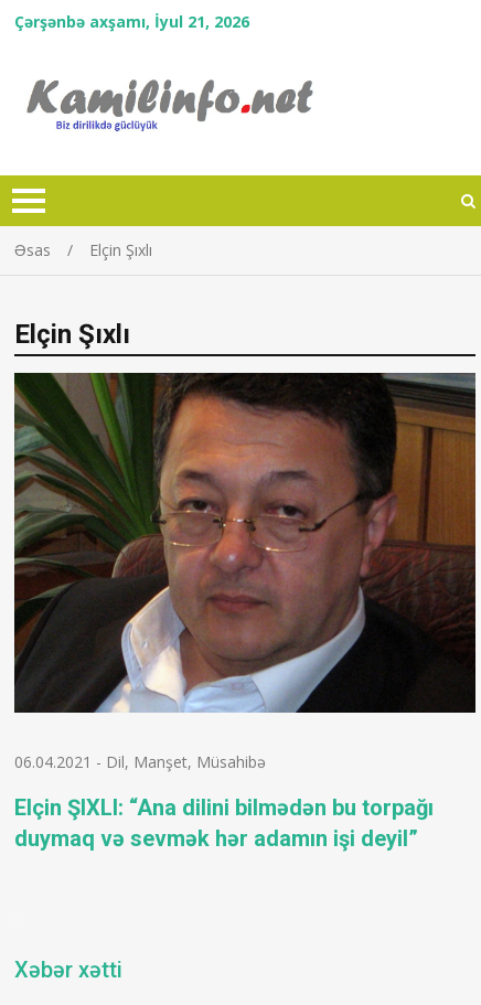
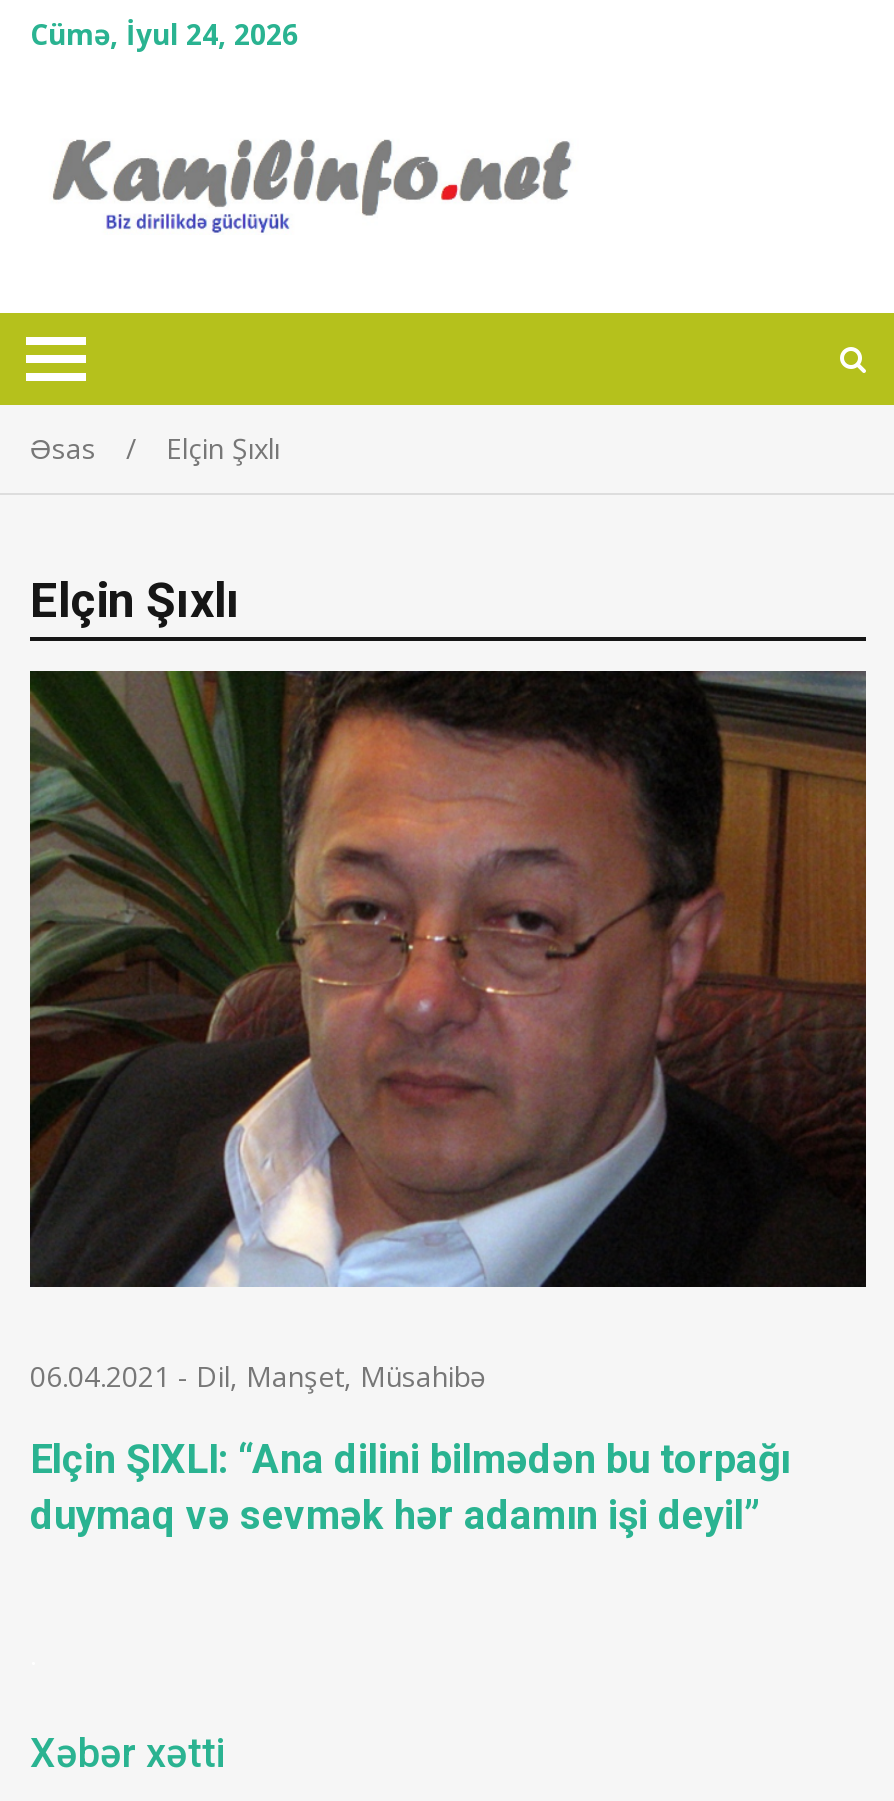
- Çərşənbə axşamı, İyul 21, 2026
+ Cümə, İyul 24, 2026
